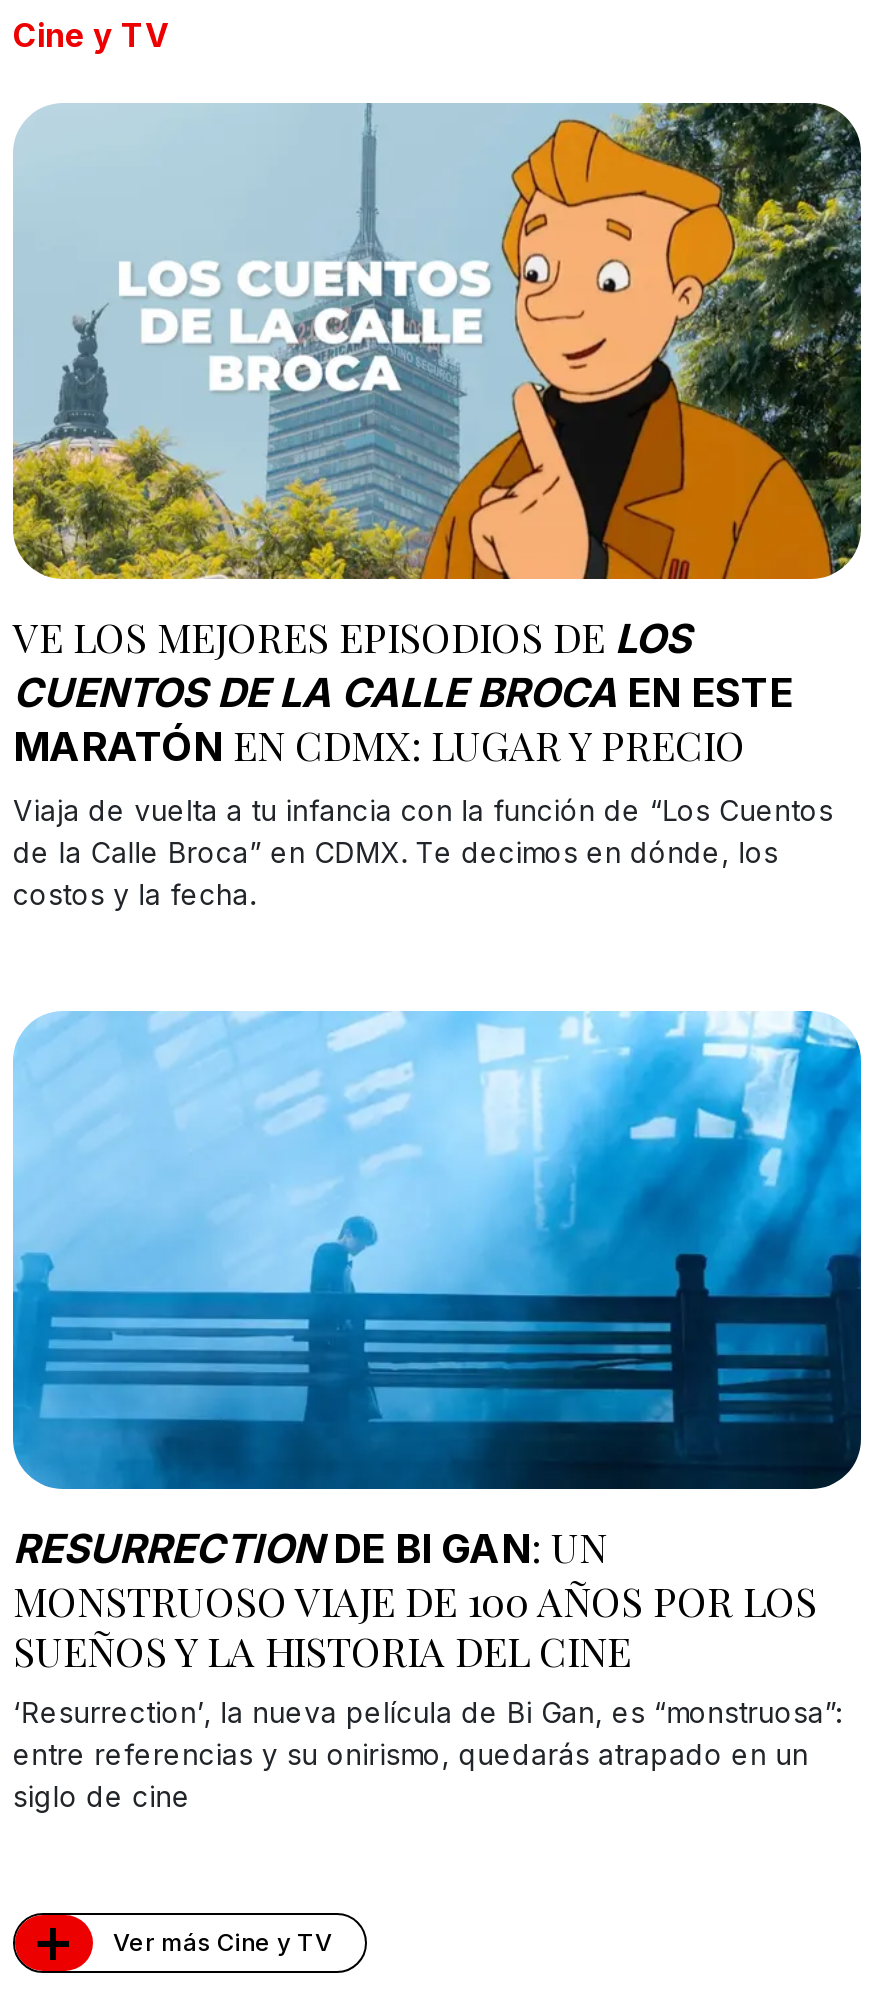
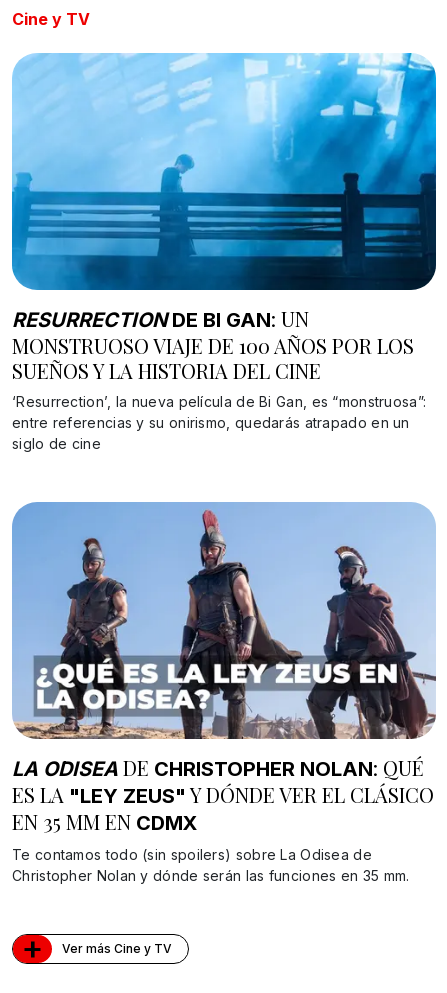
- [image]
- VE LOS MEJORES EPISODIOS DE LOS
- CUENTOS DE LA CALLE BROCA EN ESTE
- MARATÓN EN CDMX: LUGAR Y PRECIO
- Viaja de vuelta a tu infancia con la función de “Los Cuentos
- de la Calle Broca” en CDMX. Te decimos en dónde, los
- costos y la fecha.

moved up: [image] | RESURRECTIONDE BI GAN: UN | MONSTRUOSO VIAJE DE 100 AÑOS POR LOS | SUEÑOS Y LA HISTORIA DEL CINE | ‘Resurrection’, la nueva película de Bi Gan, es “monstruosa”: | entre referencias y su onirismo, quedarás atrapado en un | siglo de cine

+ [image]
+ LA ODISEA DE CHRISTOPHER NOLAN: QUÉ
+ ES LA "LEY ZEUS" Y DÓNDE VER EL CLÁSICO
+ EN 35 MM EN CDMX
+ Te contamos todo (sin spoilers) sobre La Odisea de
+ Christopher Nolan y dónde serán las funciones en 35 mm.
